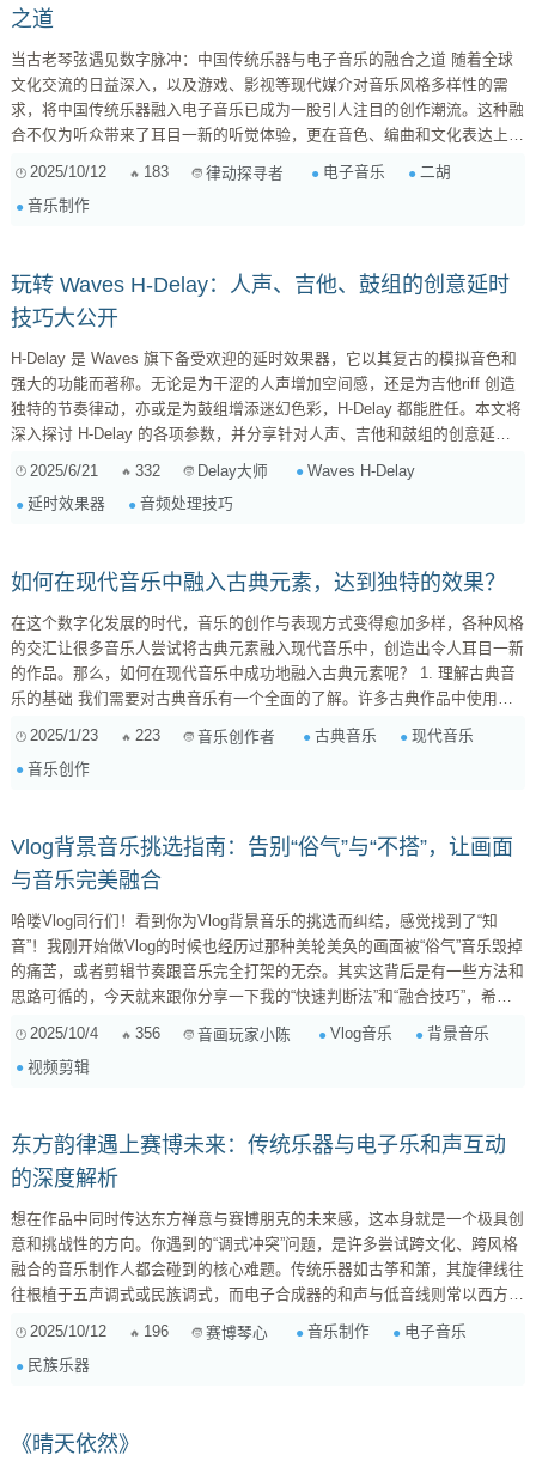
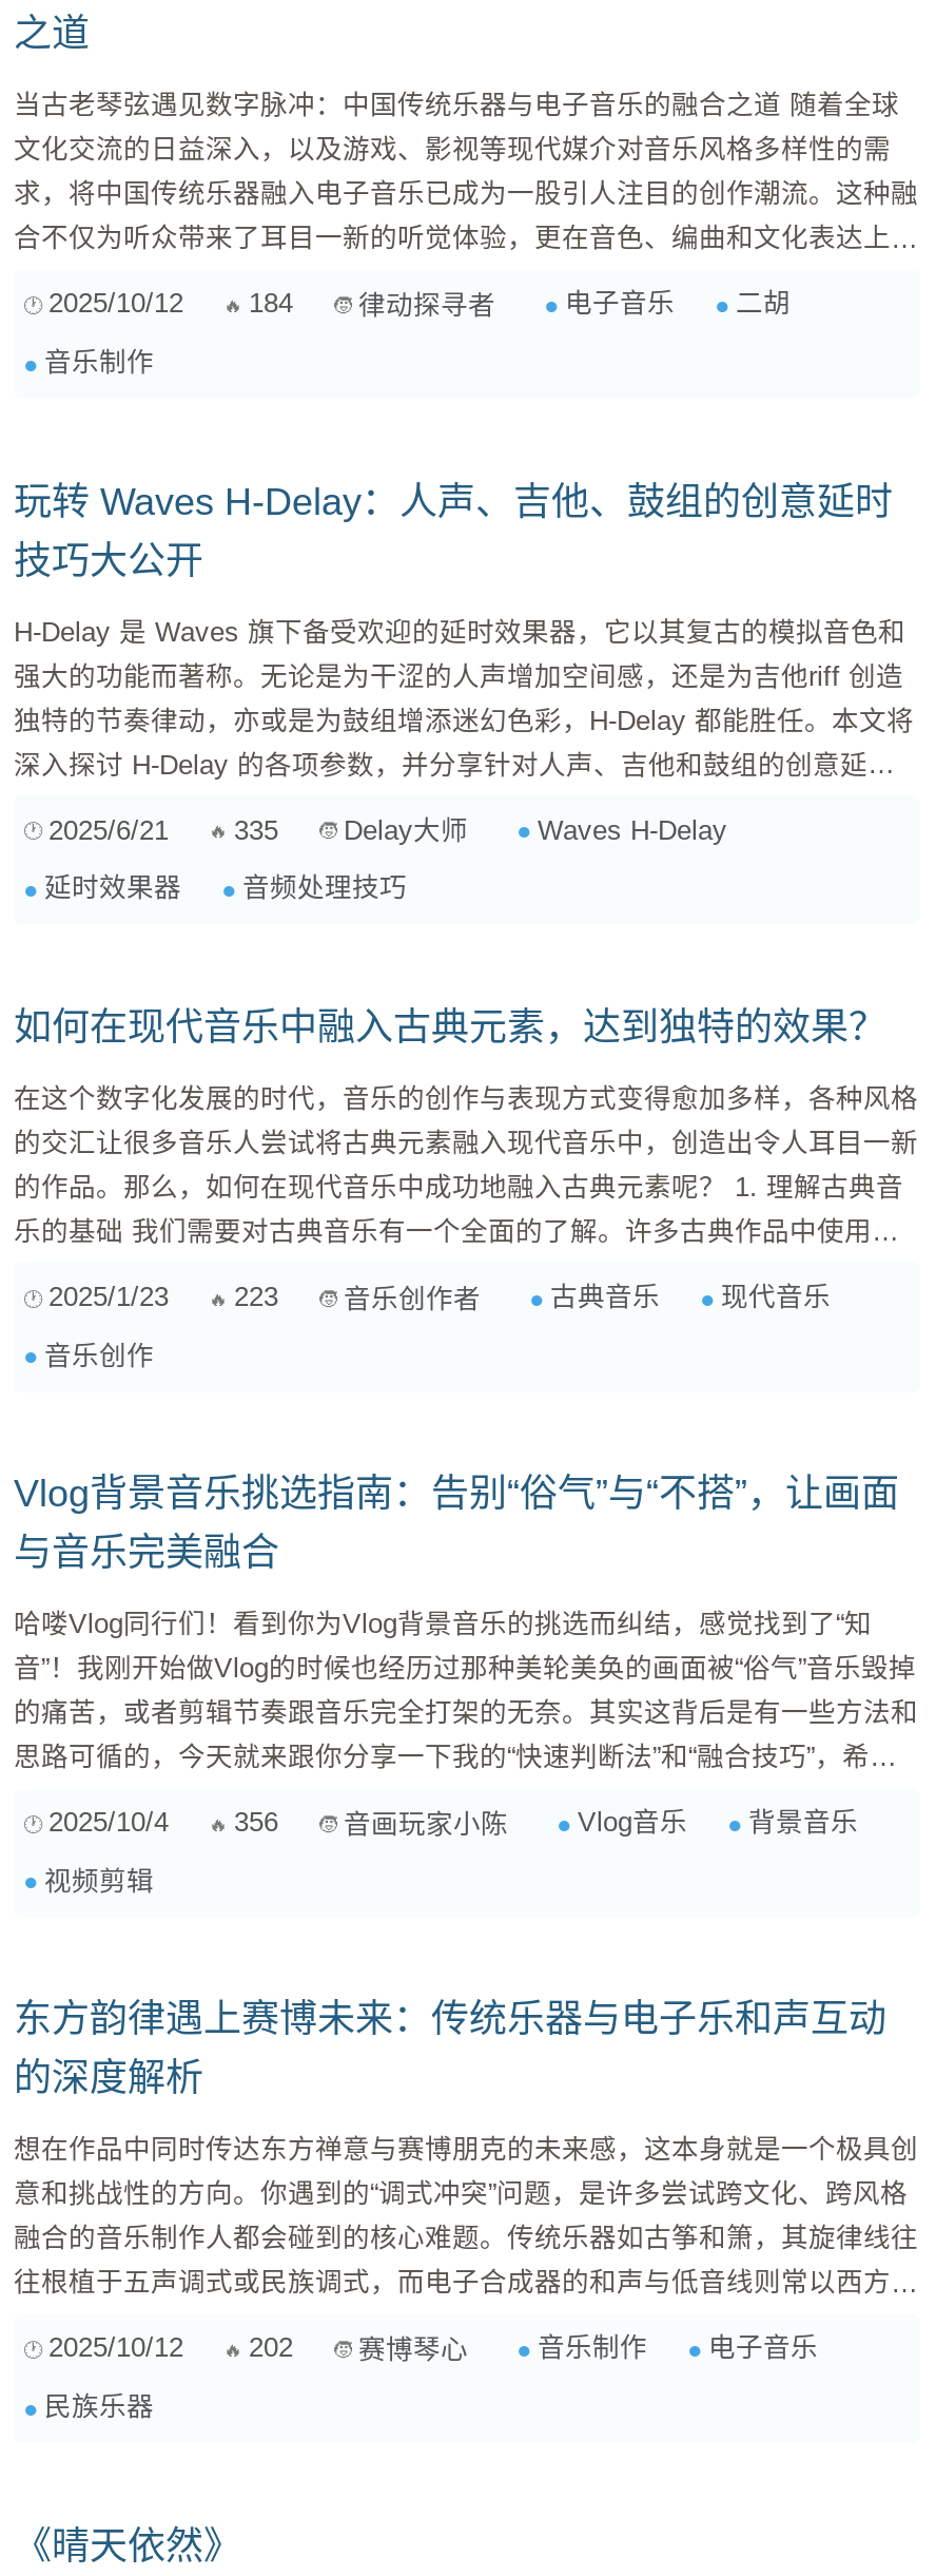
- 183
+ 184

- 332
+ 335

- 196
+ 202
